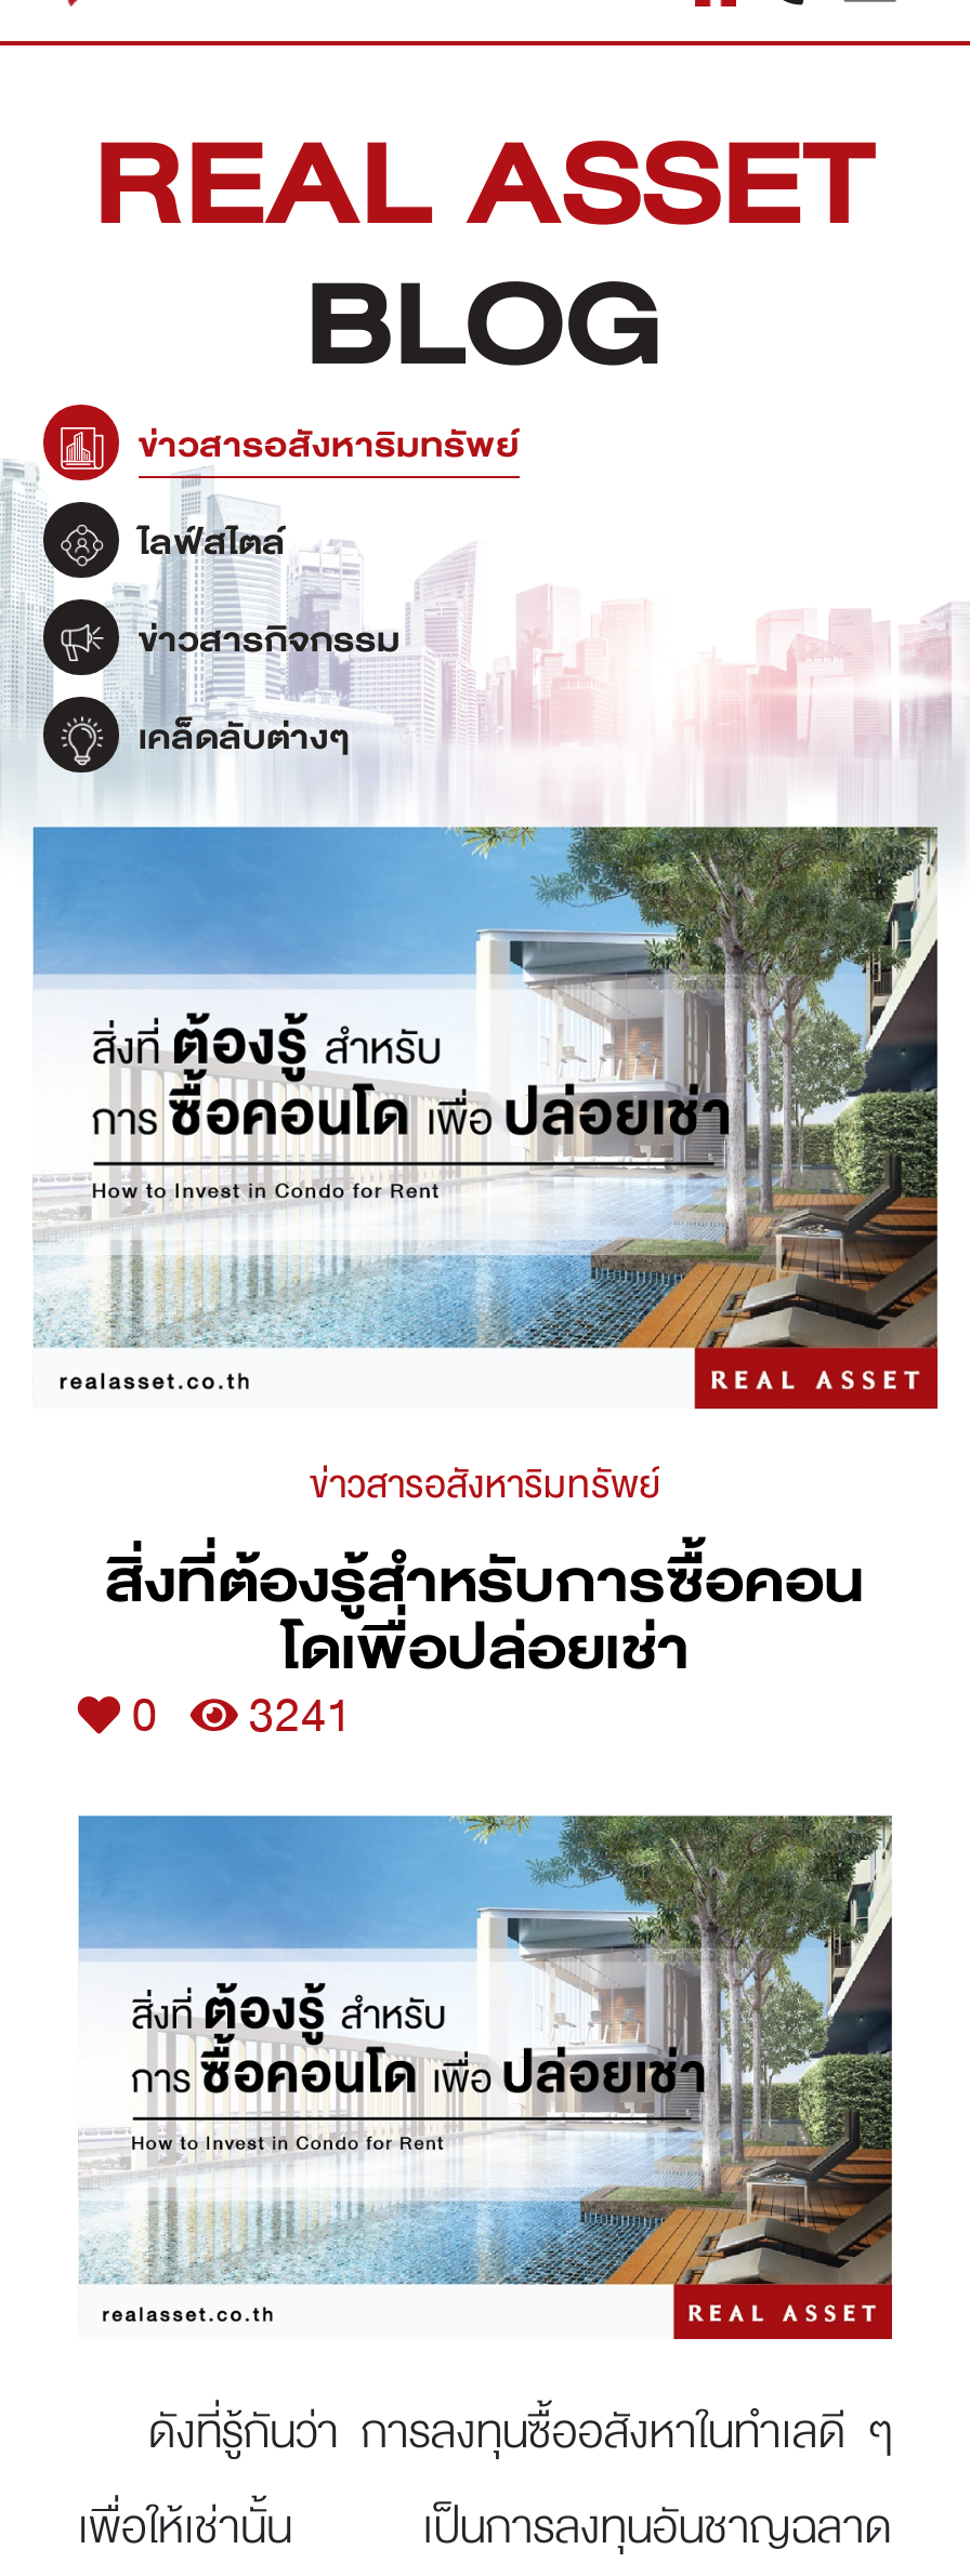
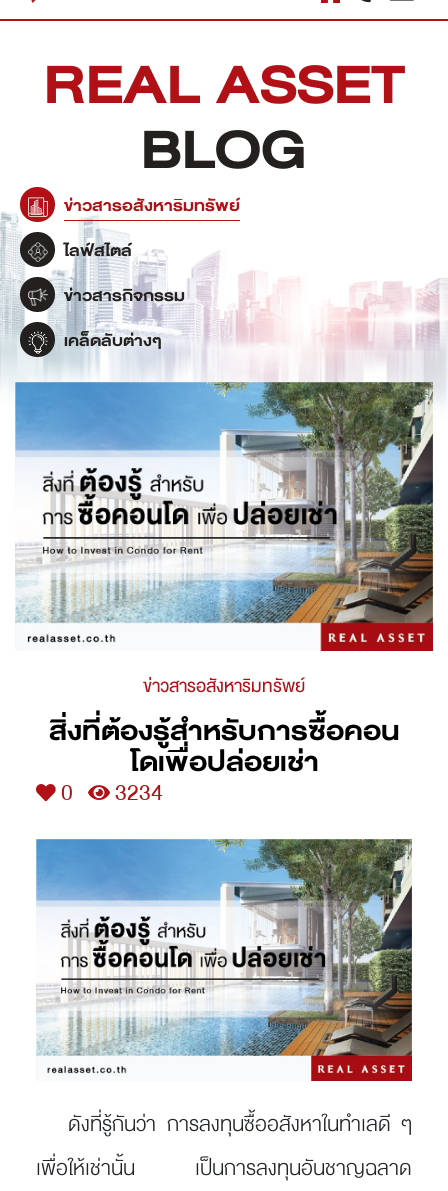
- 0 3241
+ 0 3234
